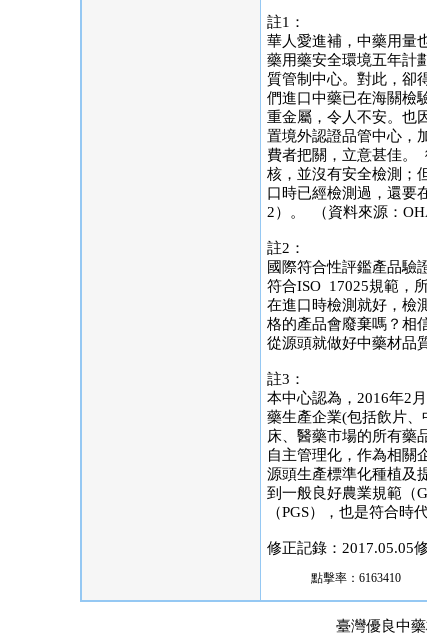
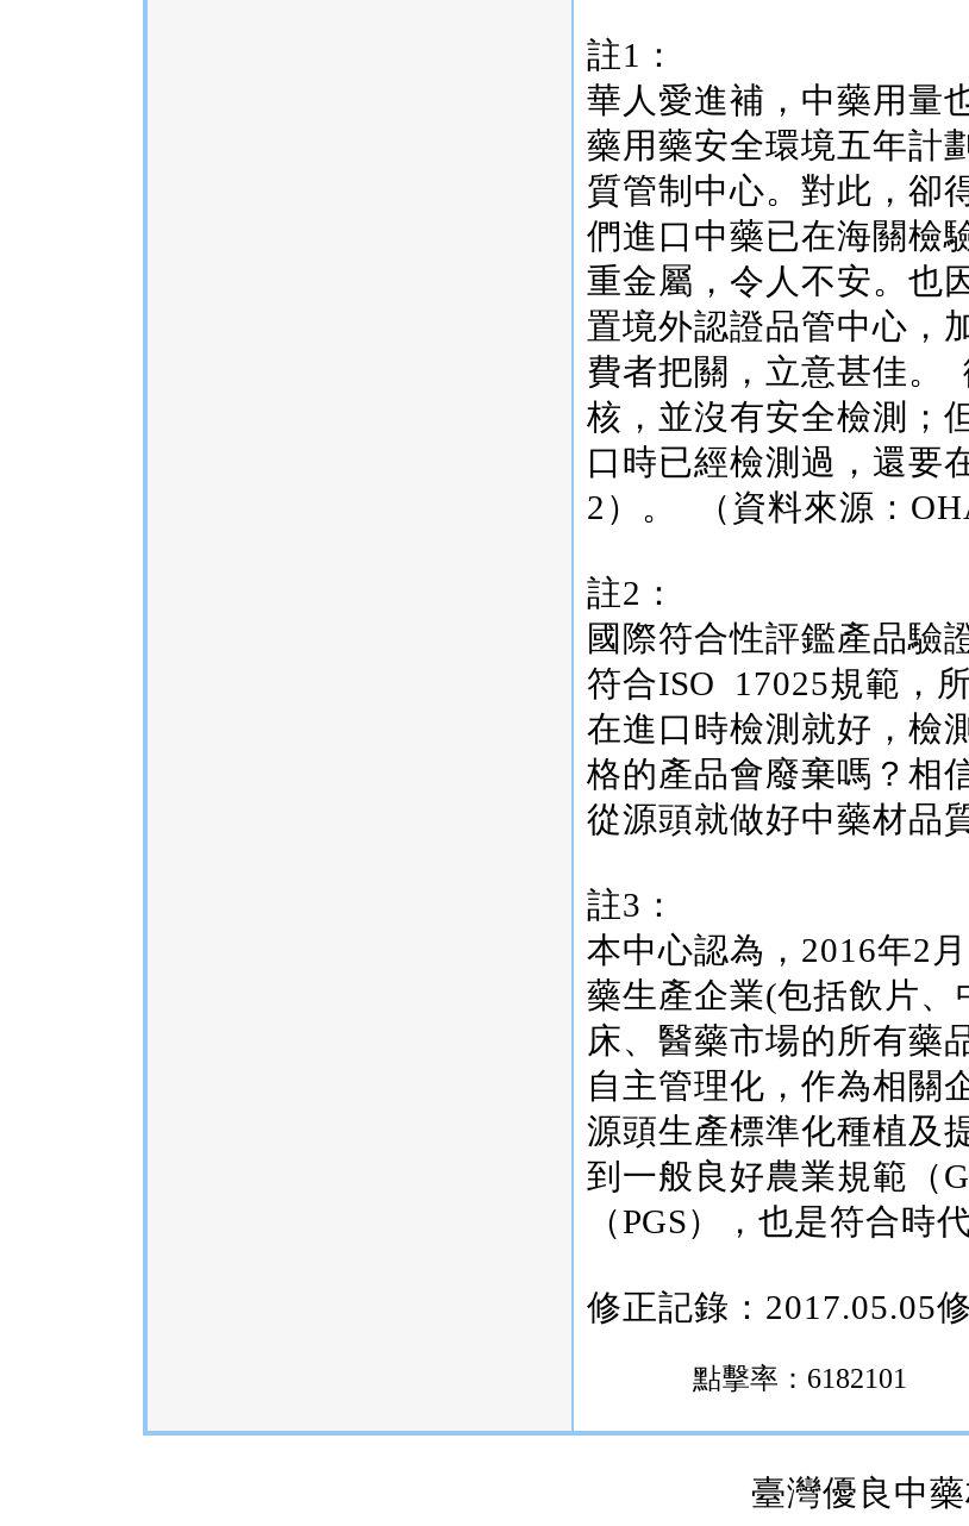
- 點擊率：6163410
+ 點擊率：6182101
